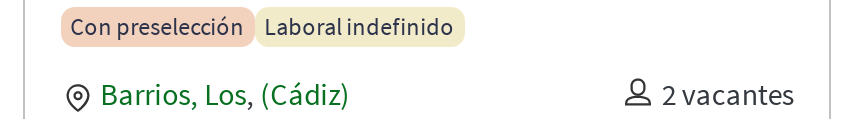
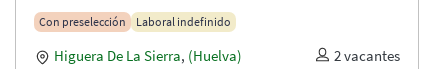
- Barrios, Los, (Cádiz)
+ Higuera De La Sierra, (Huelva)
